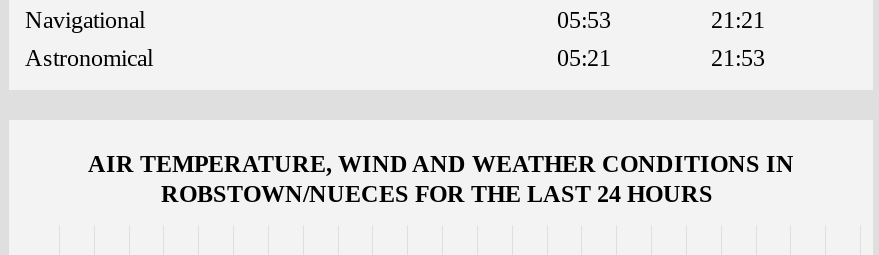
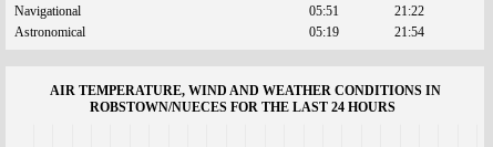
- 05:53
+ 05:51

- 21:21
+ 21:22

- 05:21
+ 05:19

- 21:53
+ 21:54
